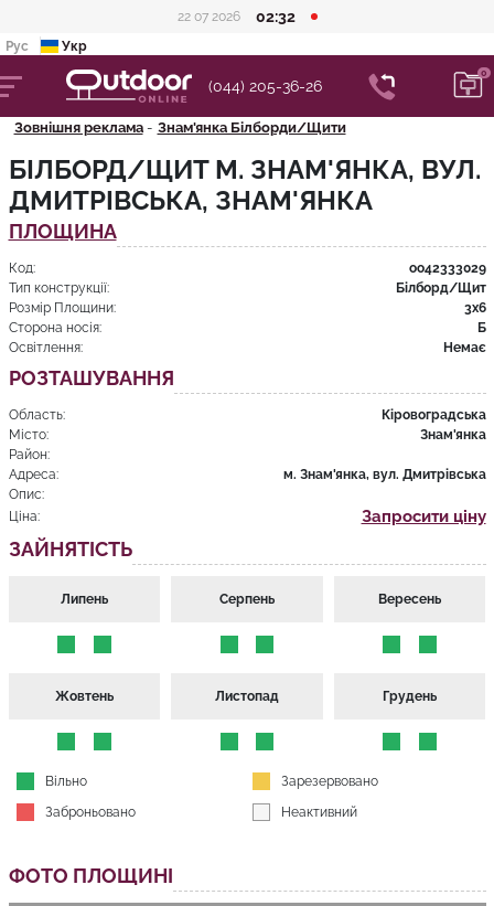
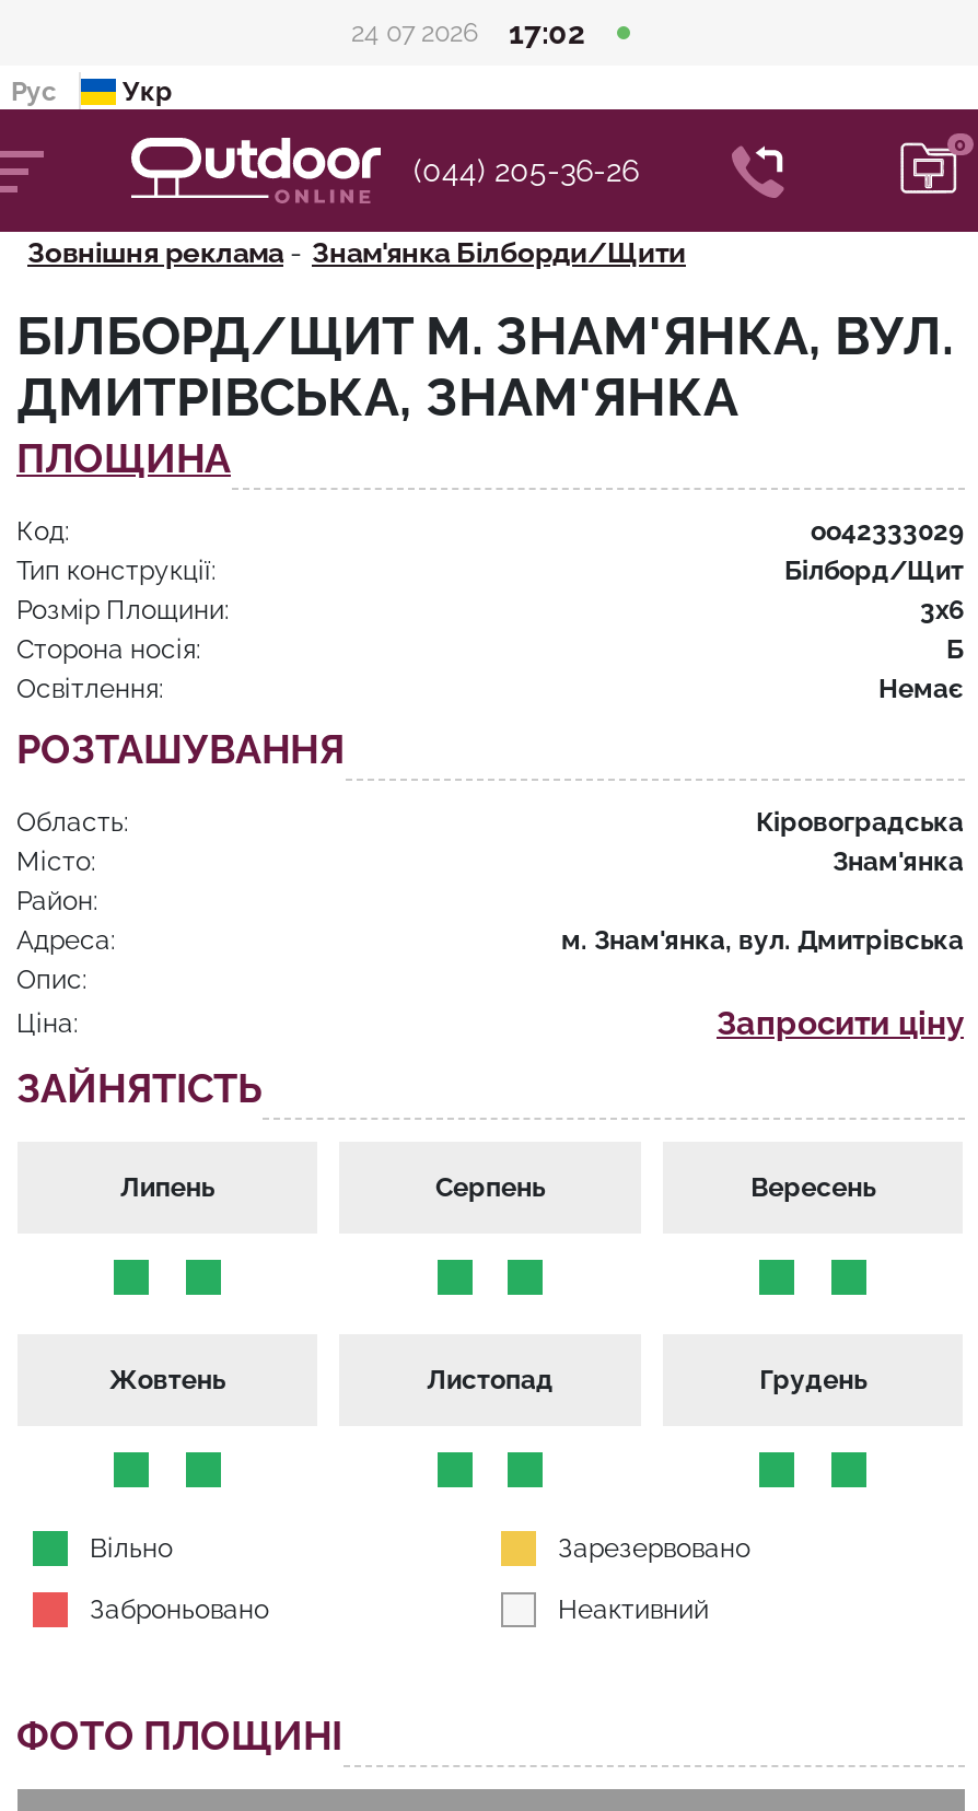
- 22 07 2026
+ 24 07 2026

- 02:32
+ 17:02
